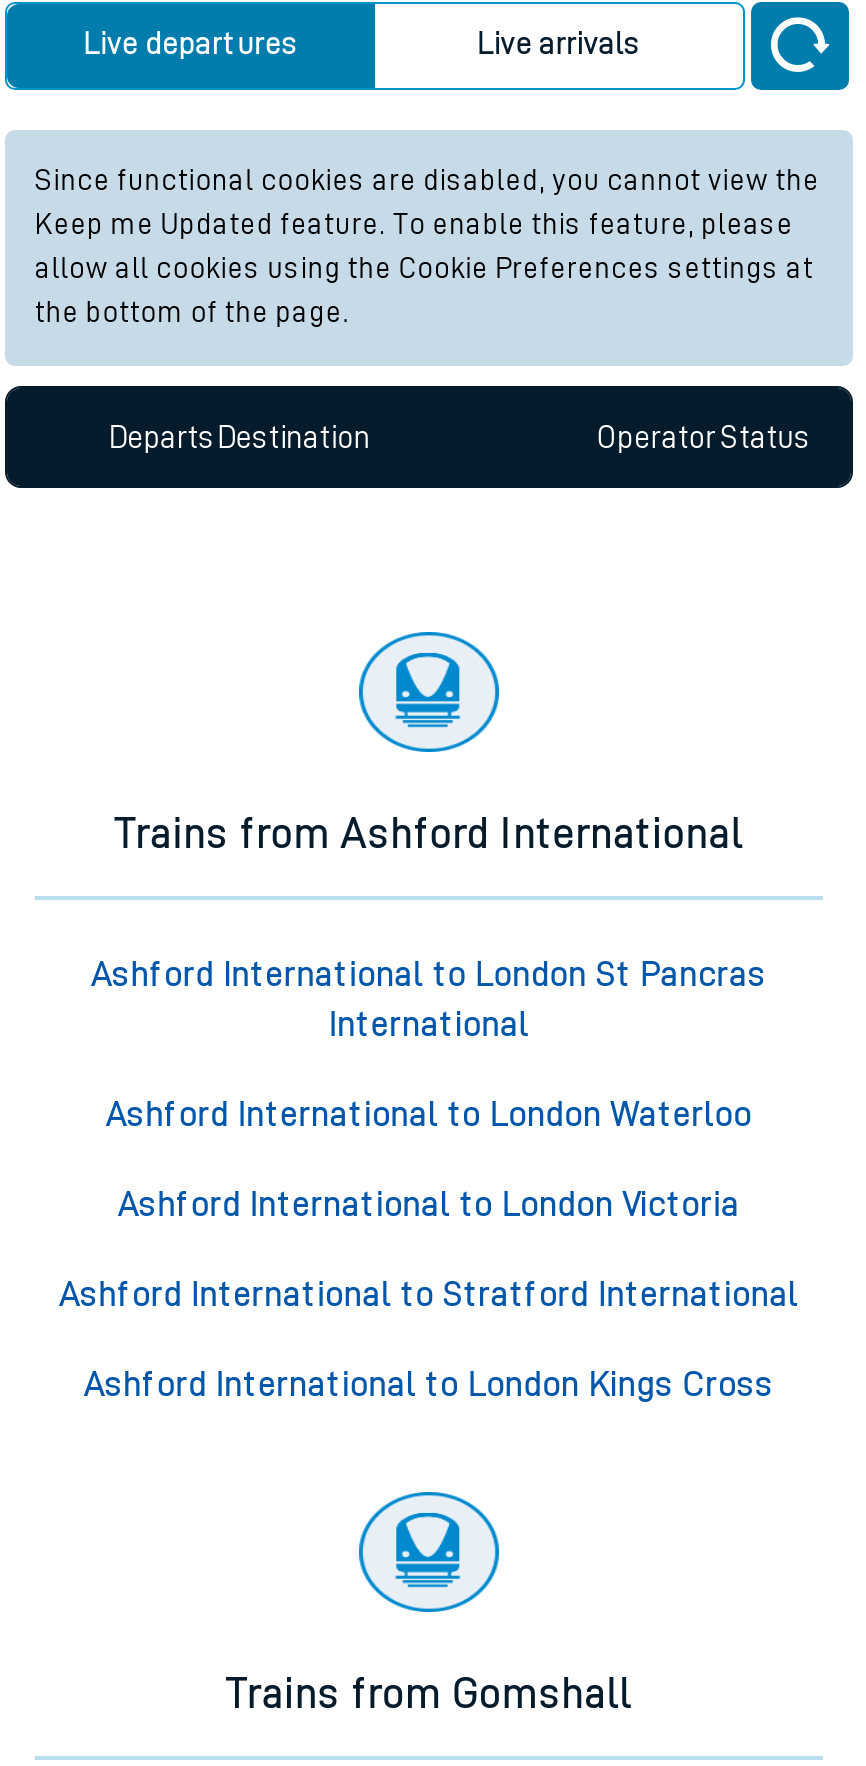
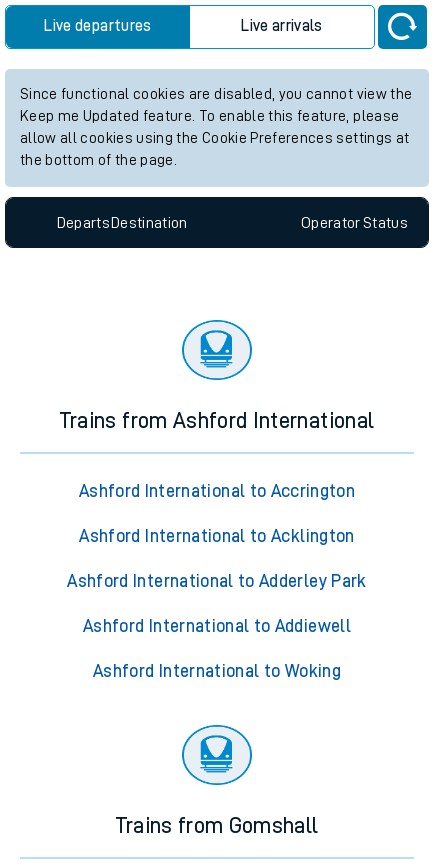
- Ashford International to London St Pancras
- International
+ Ashford International to Accrington

- Ashford International to London Waterloo
+ Ashford International to Acklington

- Ashford International to London Victoria
+ Ashford International to Adderley Park

- Ashford International to Stratford International
+ Ashford International to Addiewell

- Ashford International to London Kings Cross
+ Ashford International to Woking
